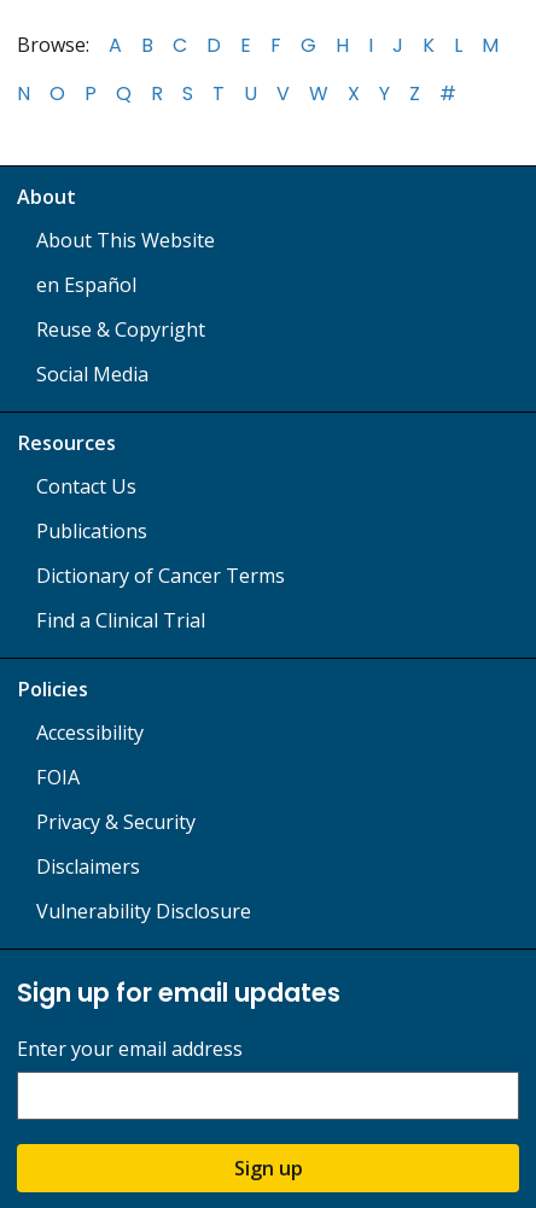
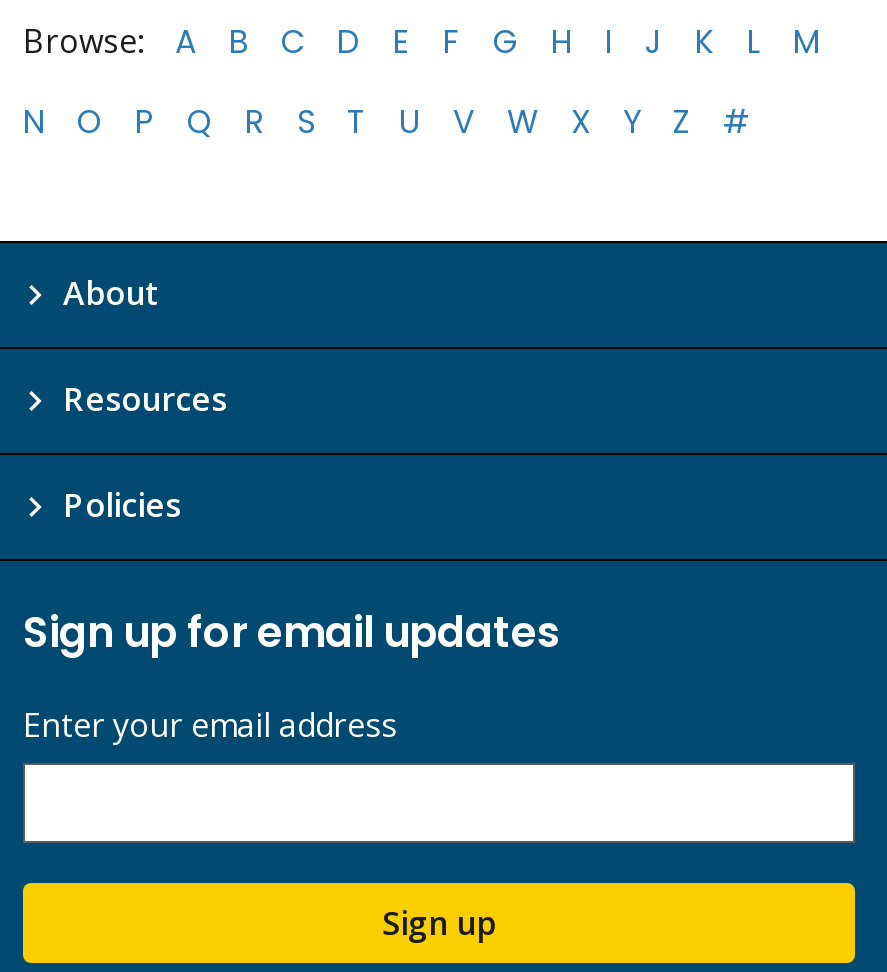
- About This Website
- en Español
- Reuse & Copyright
- Social Media

- Contact Us
- Publications
- Dictionary of Cancer Terms
- Find a Clinical Trial

- Accessibility
- FOIA
- Privacy & Security
- Disclaimers
- Vulnerability Disclosure
